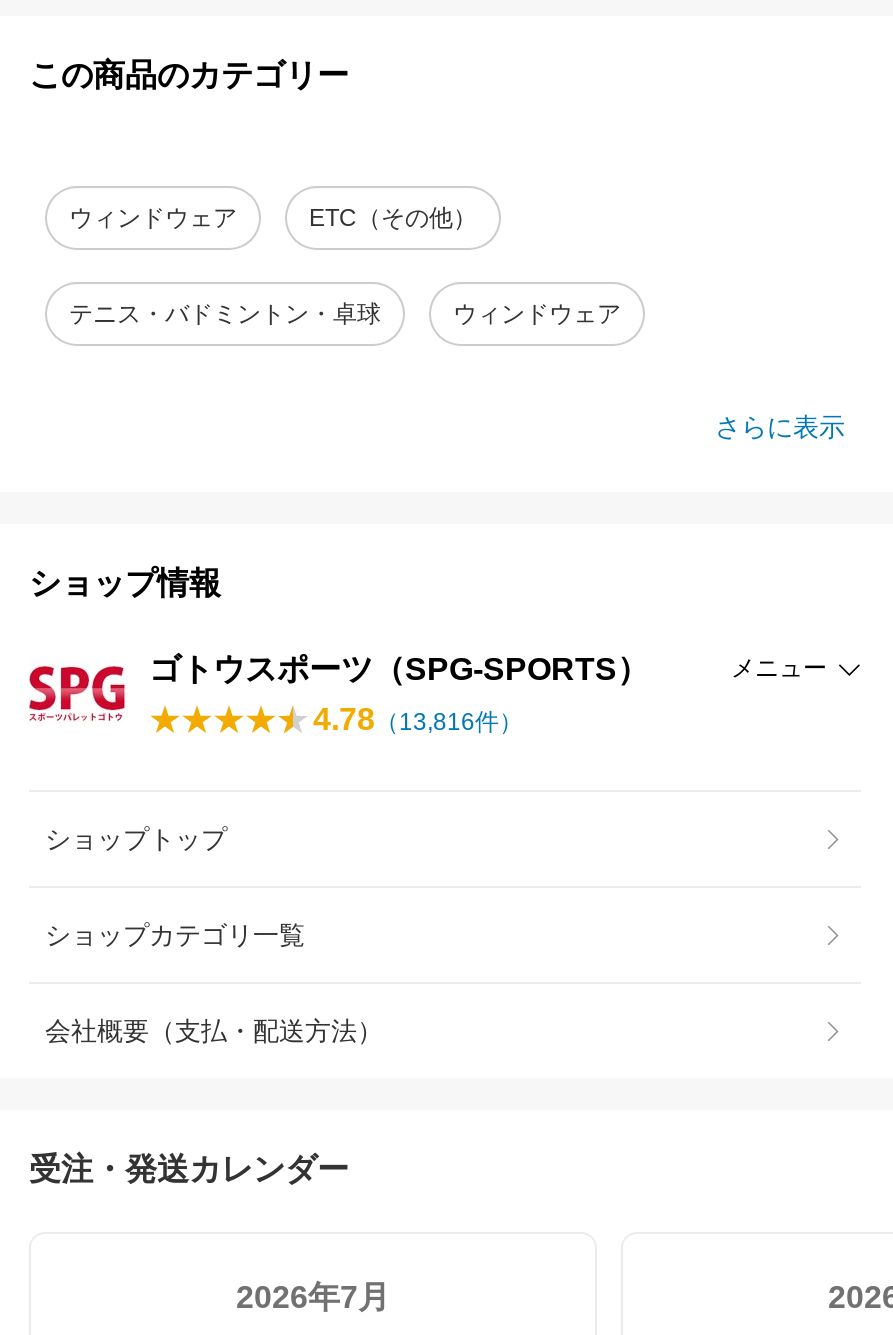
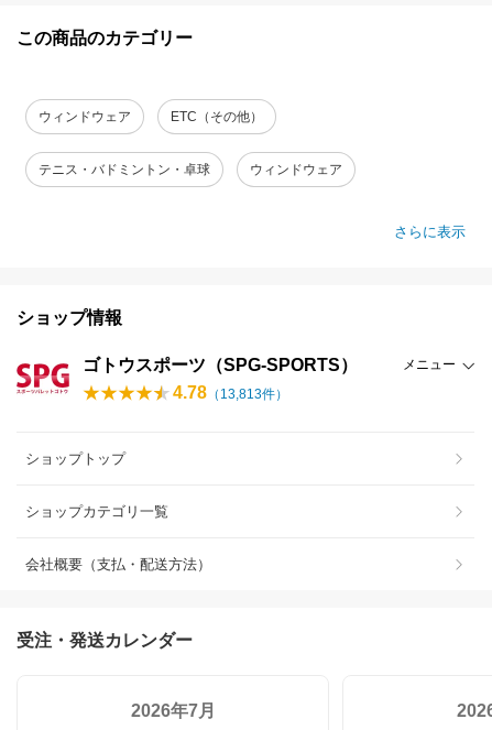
- 4.78（13,816件）
+ 4.78（13,813件）
